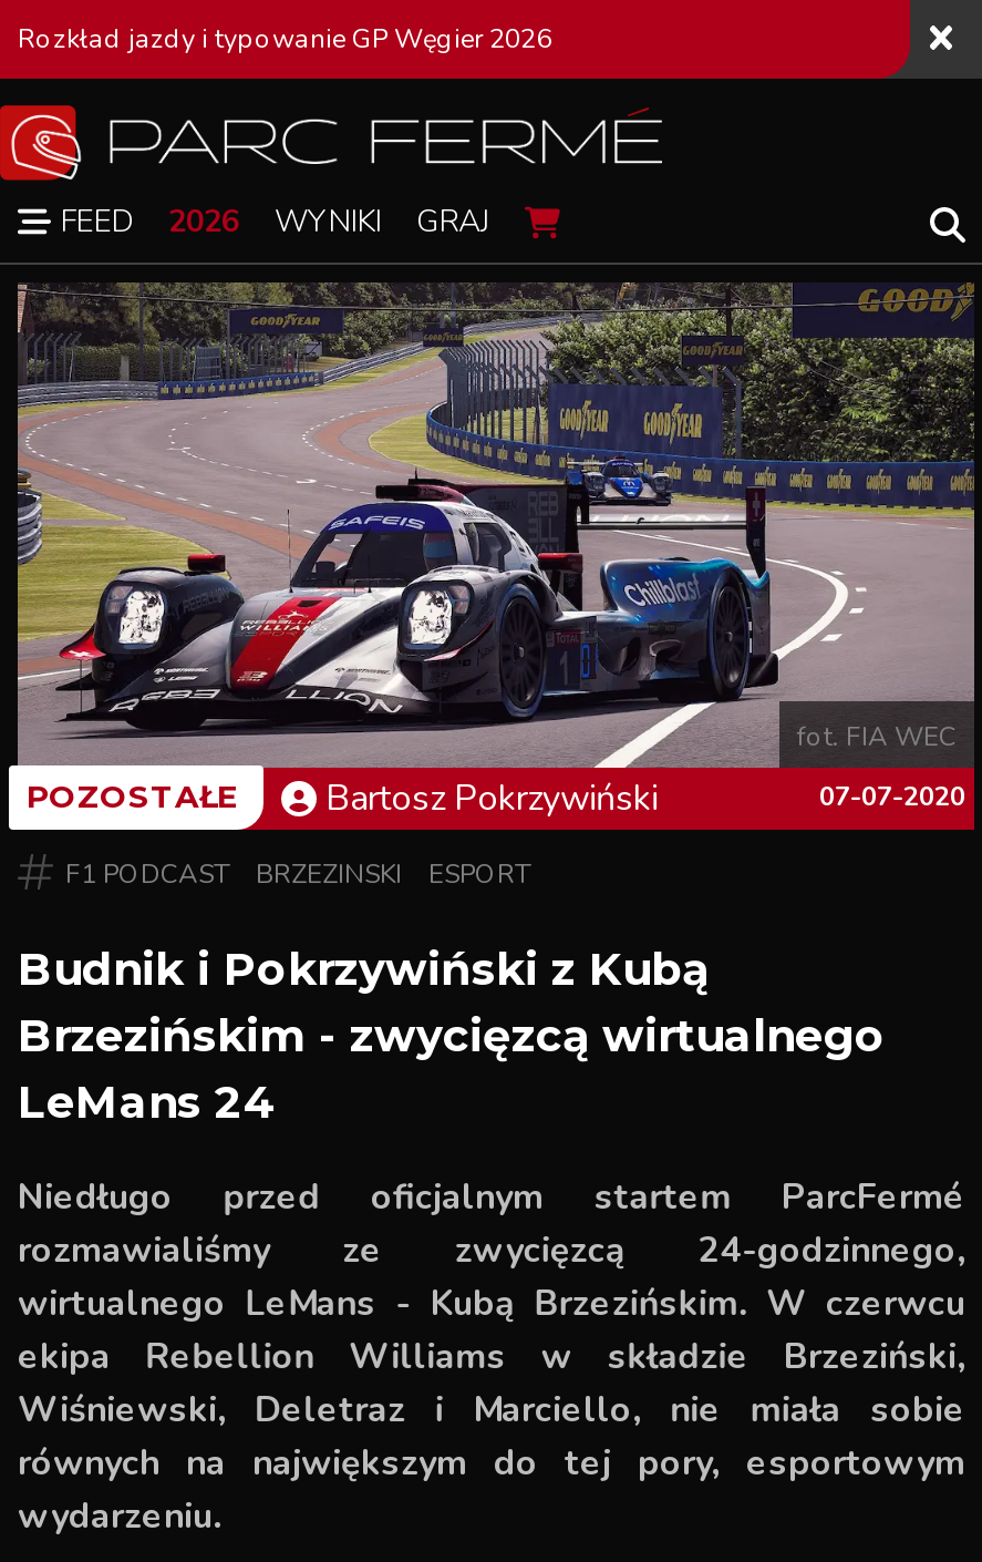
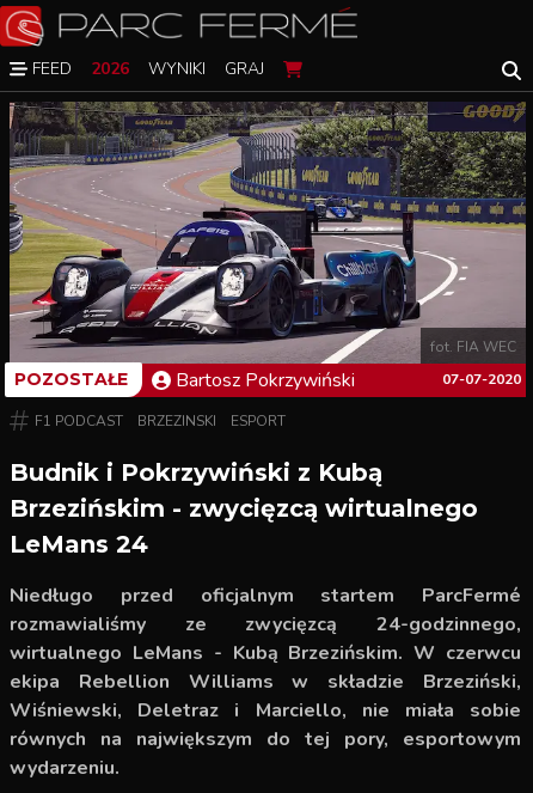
- Rozkład jazdy i typowanie GP Węgier 2026
